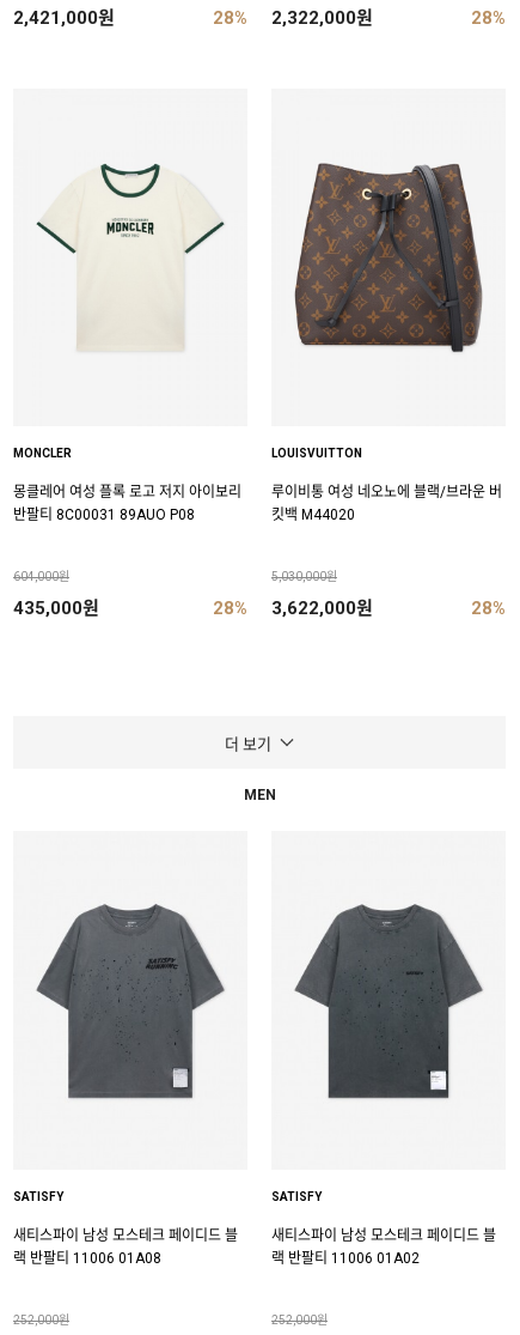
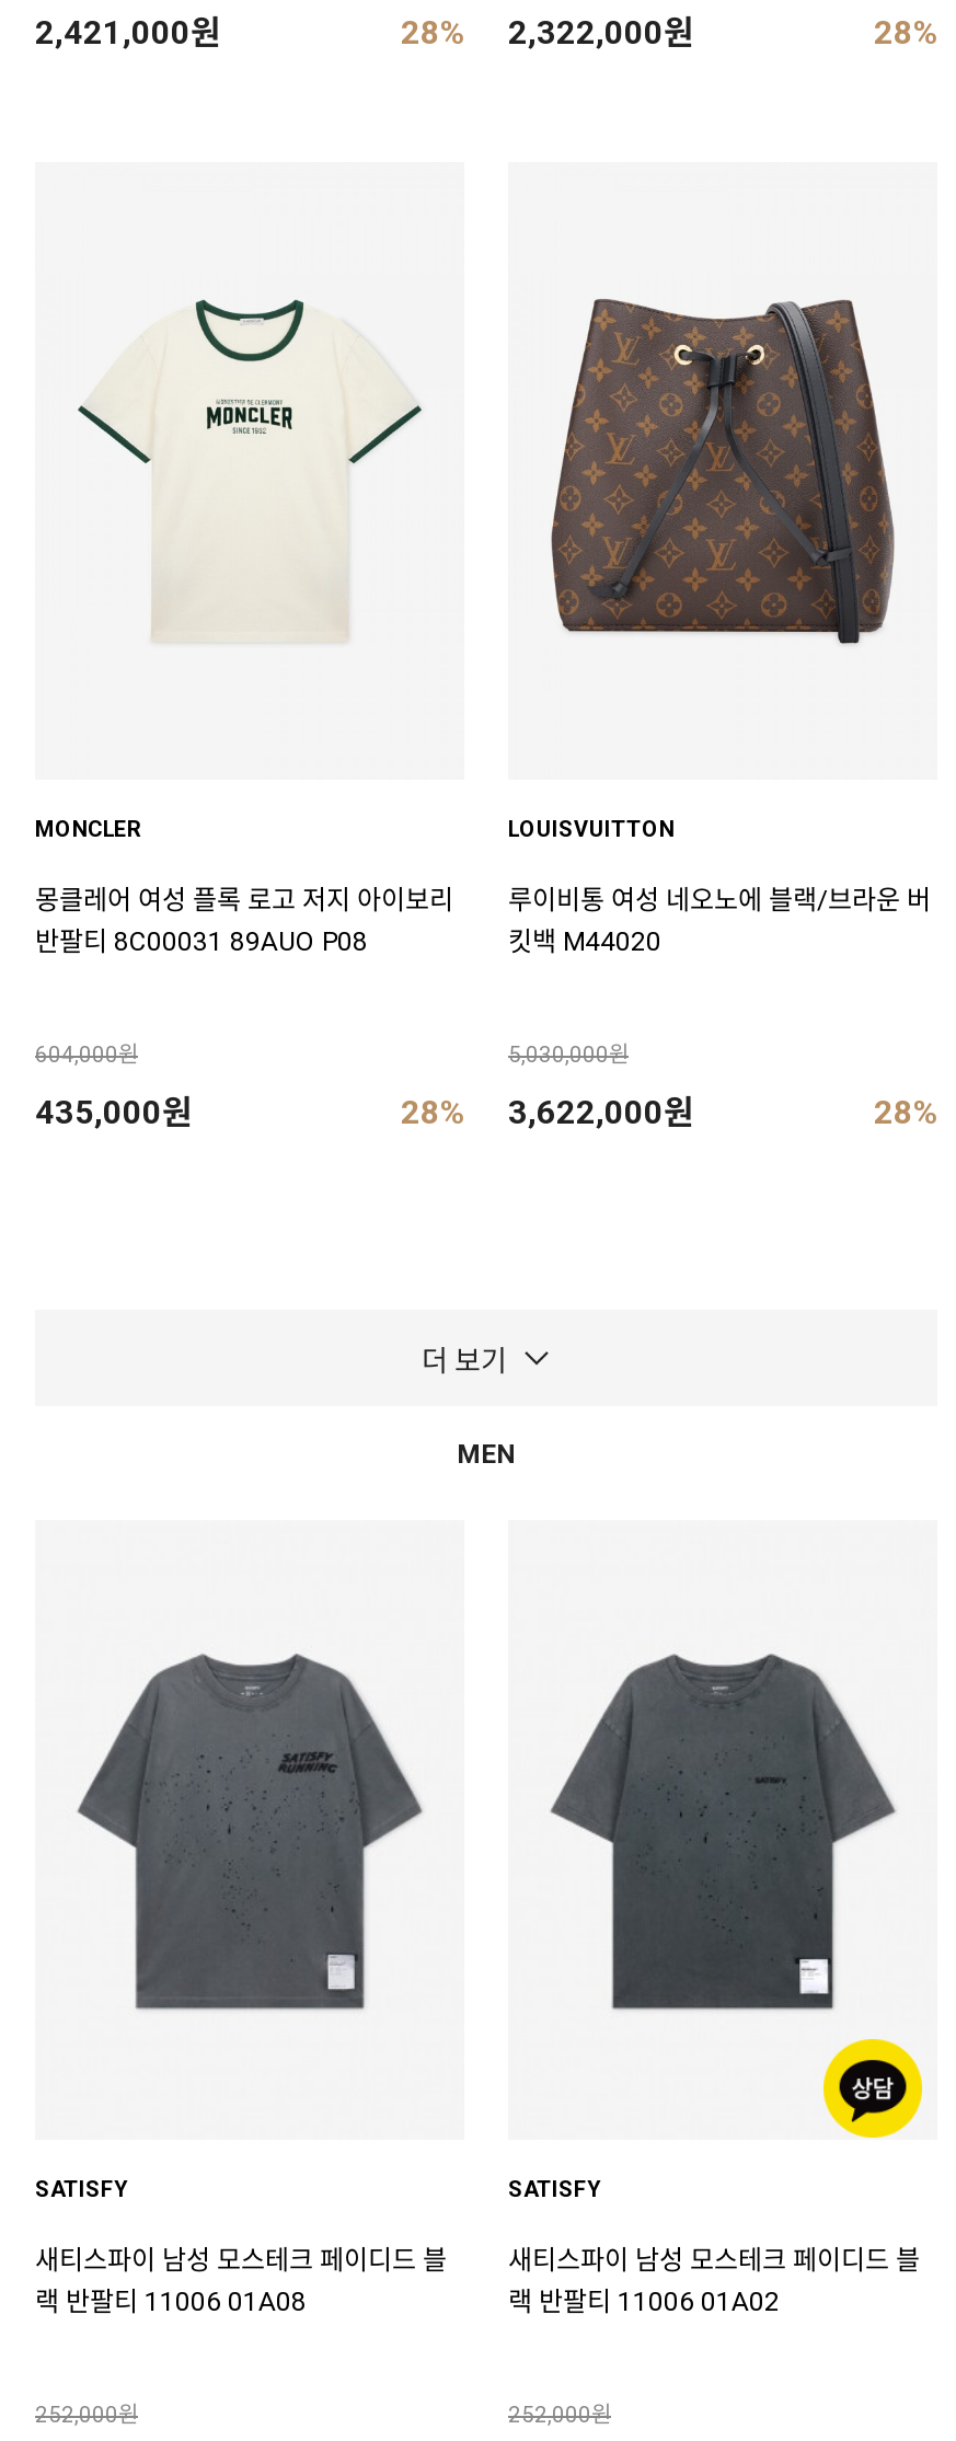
+ [image]
